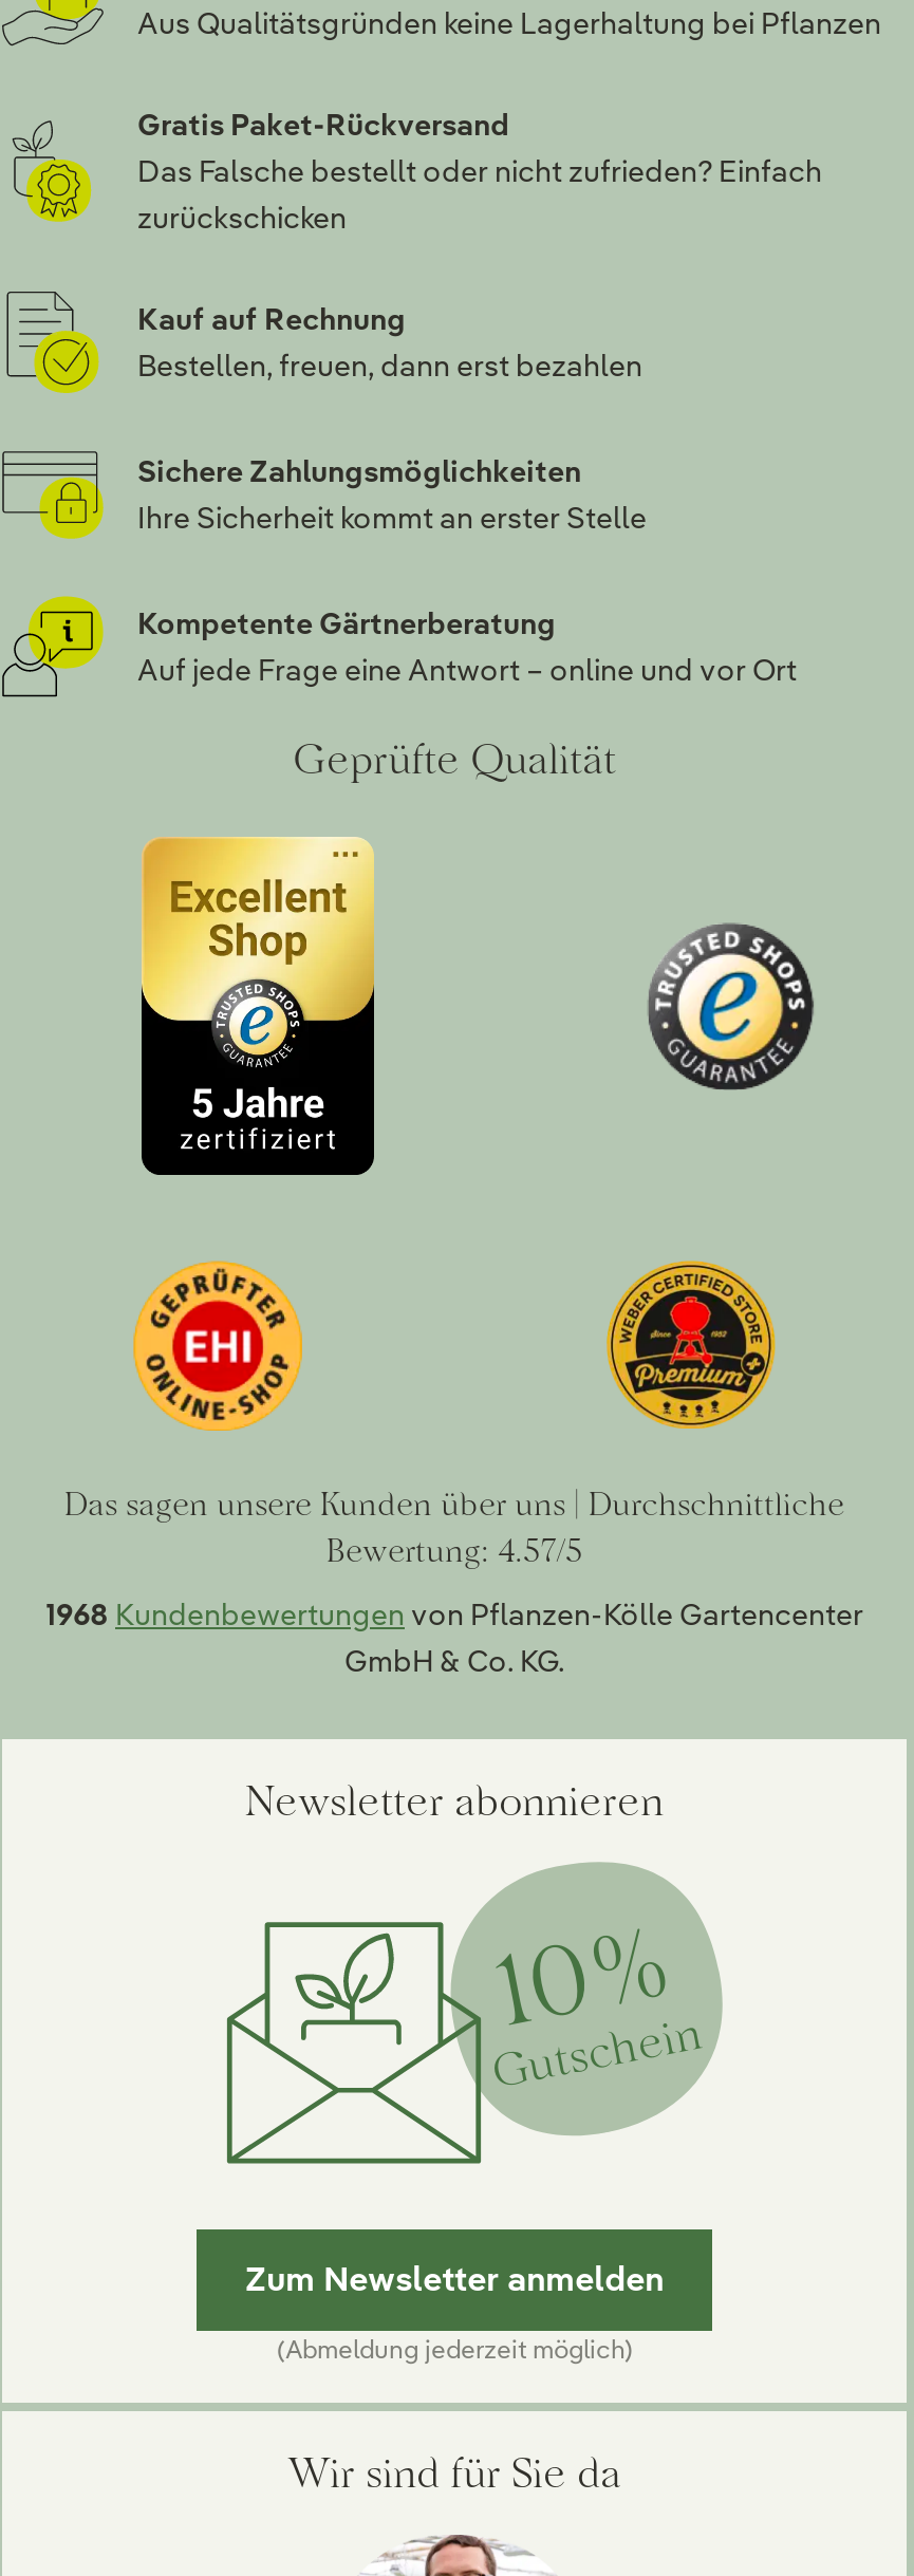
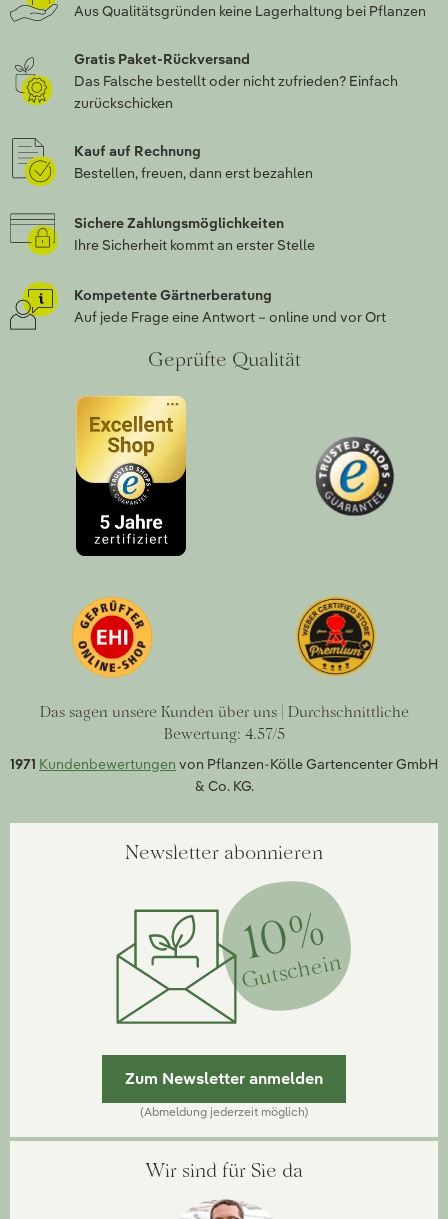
- 1968 Kundenbewertungen von Pflanzen-Kölle Gartencenter
- GmbH & Co. KG.
+ 1971 Kundenbewertungen von Pflanzen-Kölle Gartencenter GmbH
+ & Co. KG.
